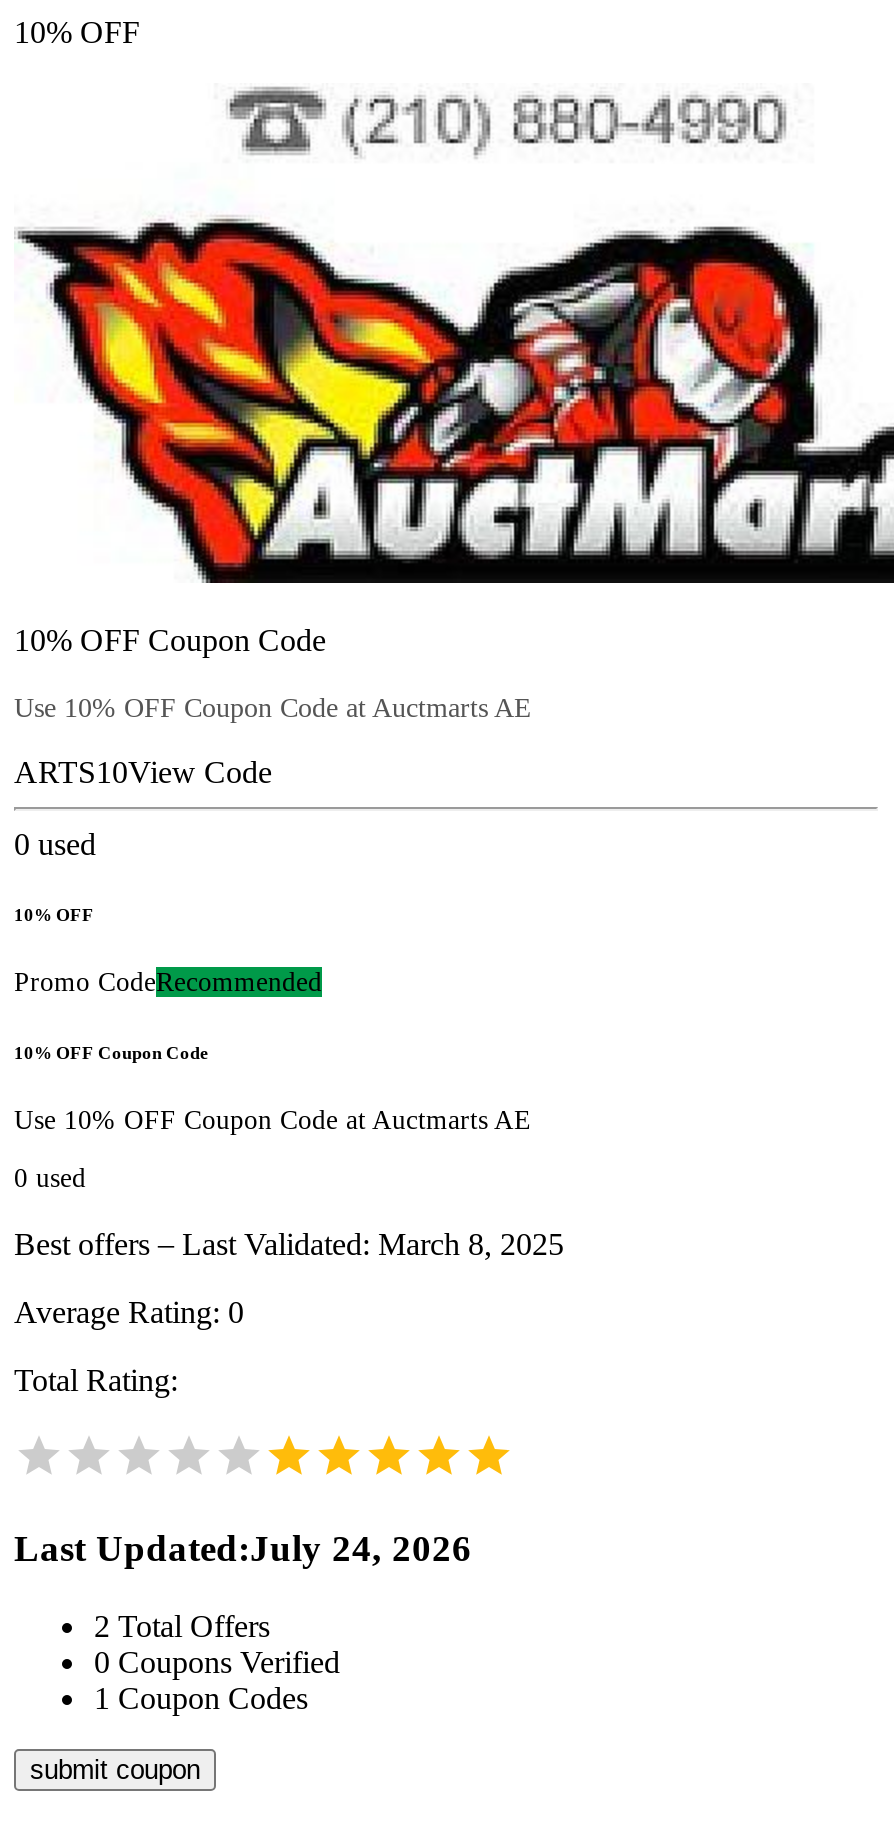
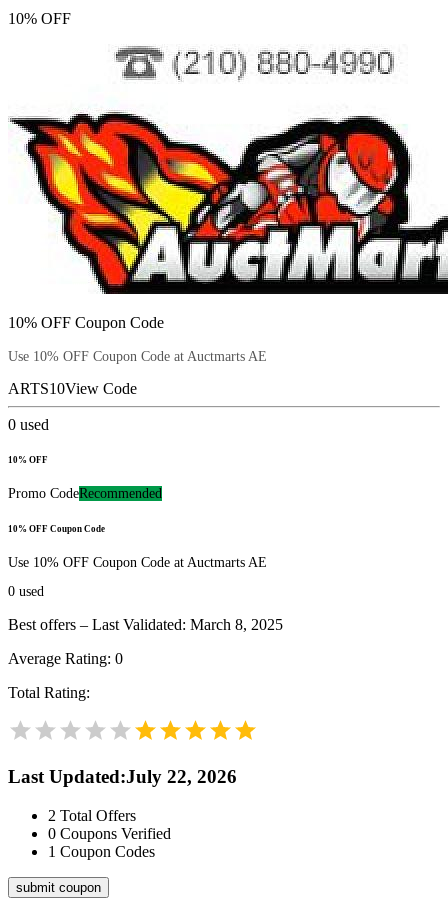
- Last Updated:July 24, 2026
+ Last Updated:July 22, 2026
